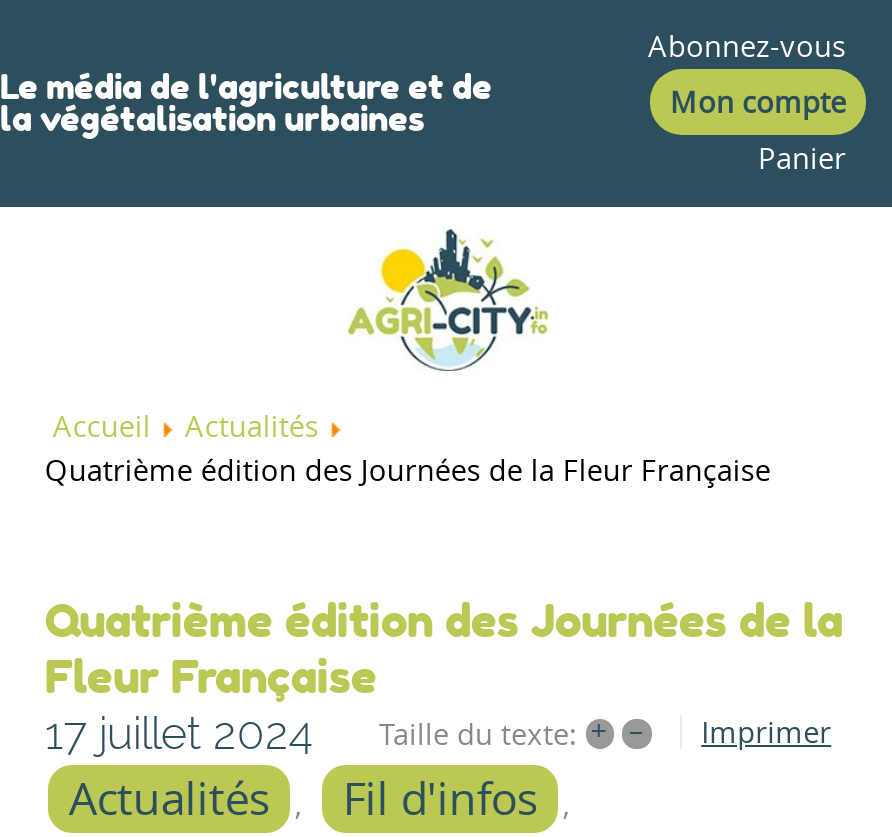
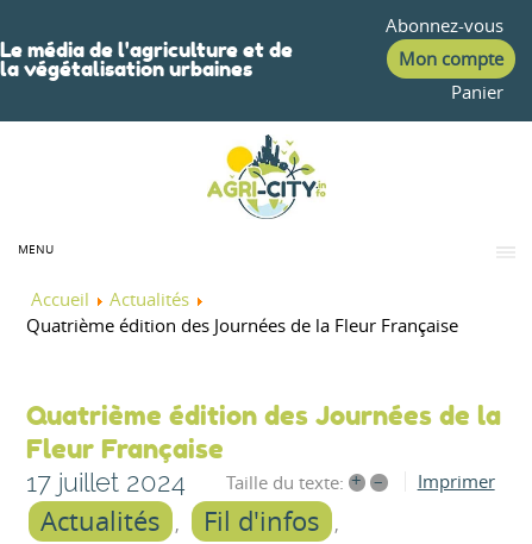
+ MENU
